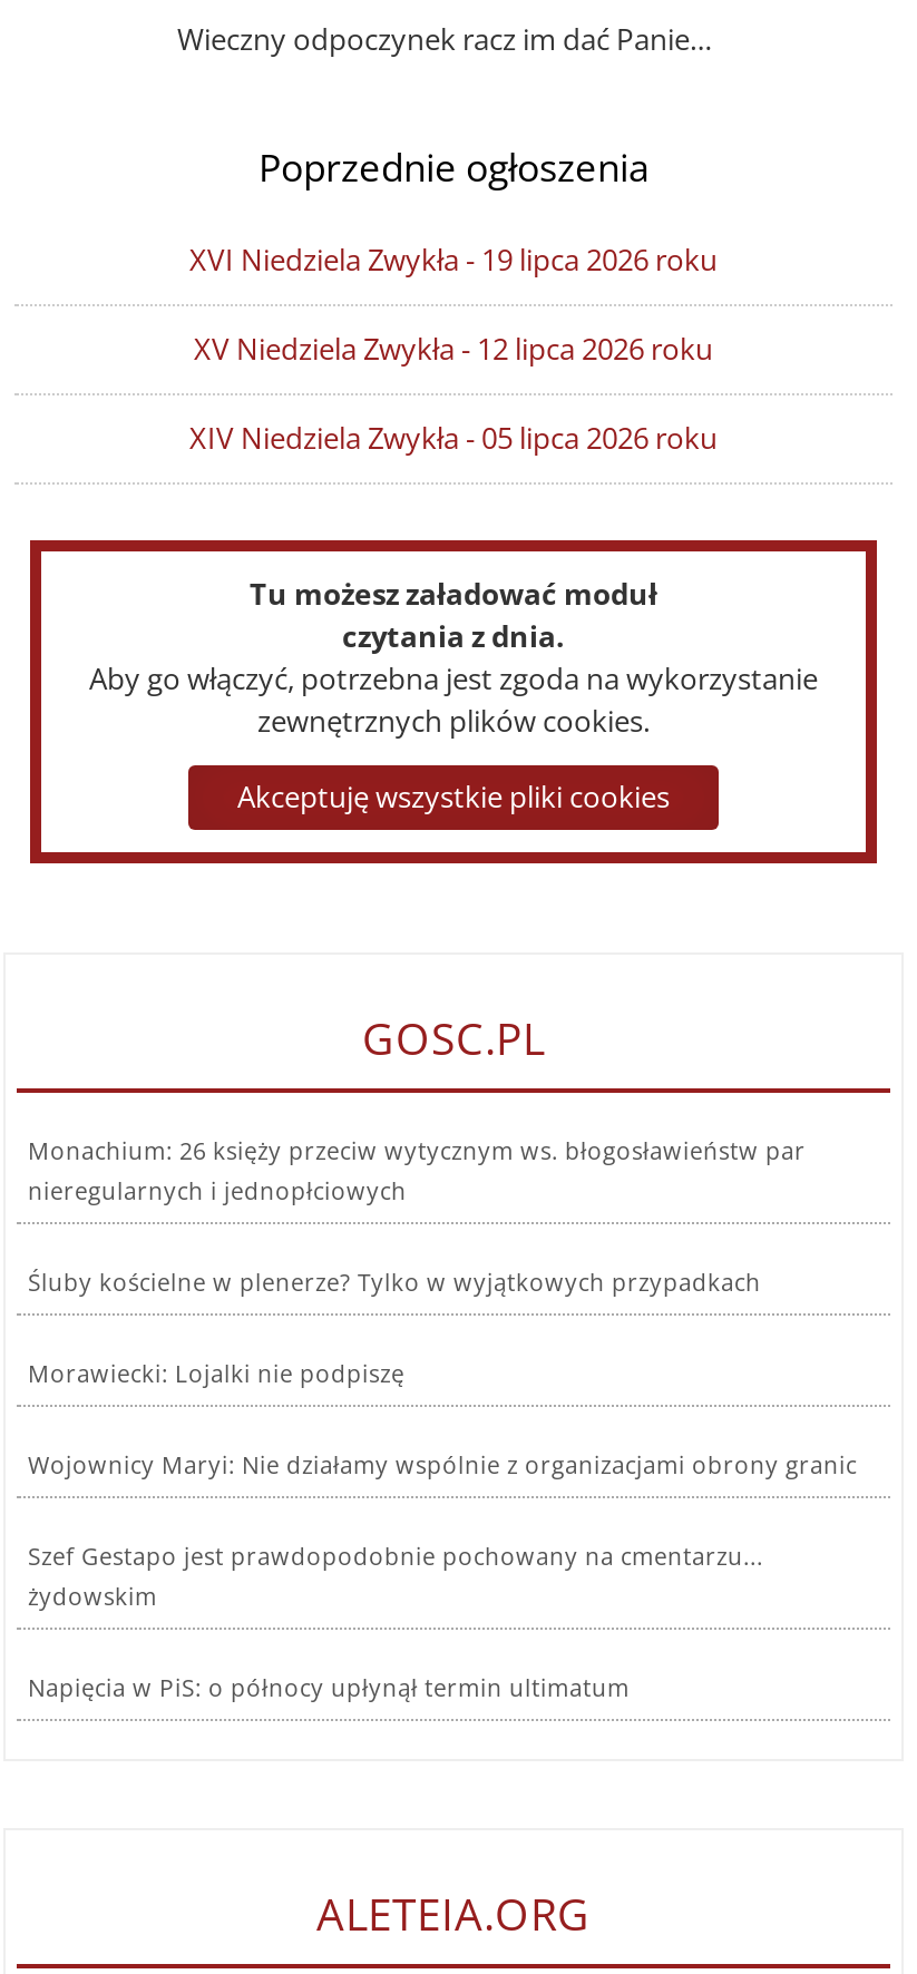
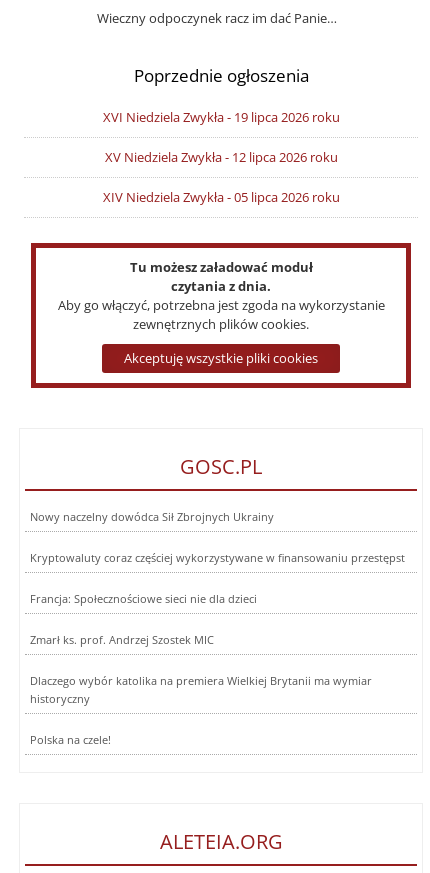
- Monachium: 26 księży przeciw wytycznym ws. błogosławieństw par
- nieregularnych i jednopłciowych
+ Nowy naczelny dowódca Sił Zbrojnych Ukrainy

- Śluby kościelne w plenerze? Tylko w wyjątkowych przypadkach
+ Kryptowaluty coraz częściej wykorzystywane w finansowaniu przestępst

- Morawiecki: Lojalki nie podpiszę
+ Francja: Społecznościowe sieci nie dla dzieci

- Wojownicy Maryi: Nie działamy wspólnie z organizacjami obrony granic
+ Zmarł ks. prof. Andrzej Szostek MIC

- Szef Gestapo jest prawdopodobnie pochowany na cmentarzu...
- żydowskim
+ Dlaczego wybór katolika na premiera Wielkiej Brytanii ma wymiar
+ historyczny

- Napięcia w PiS: o północy upłynął termin ultimatum
+ Polska na czele!
